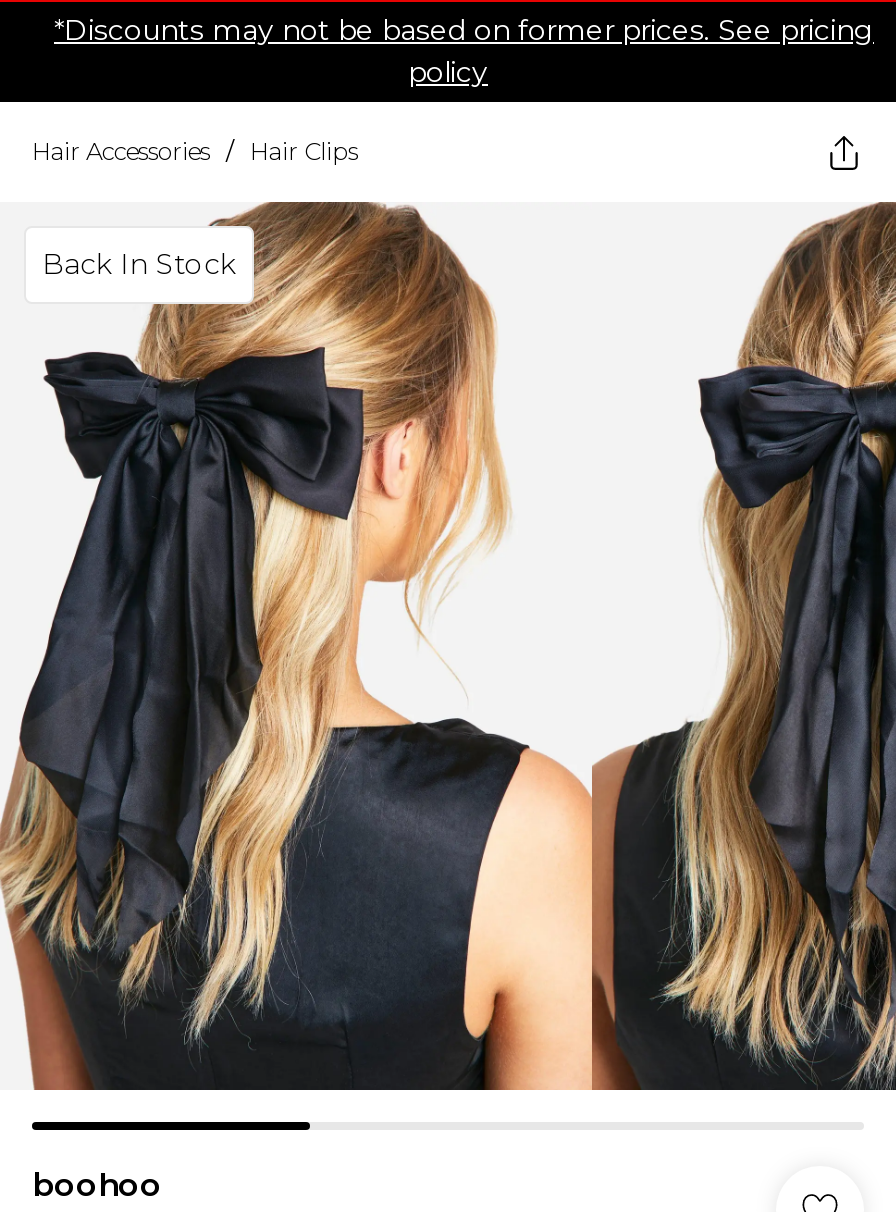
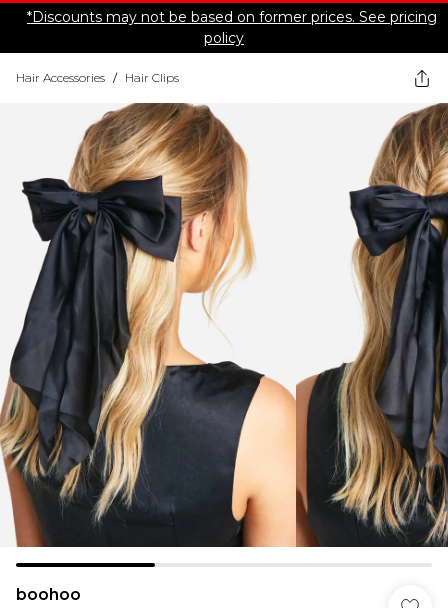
- Back In Stock
